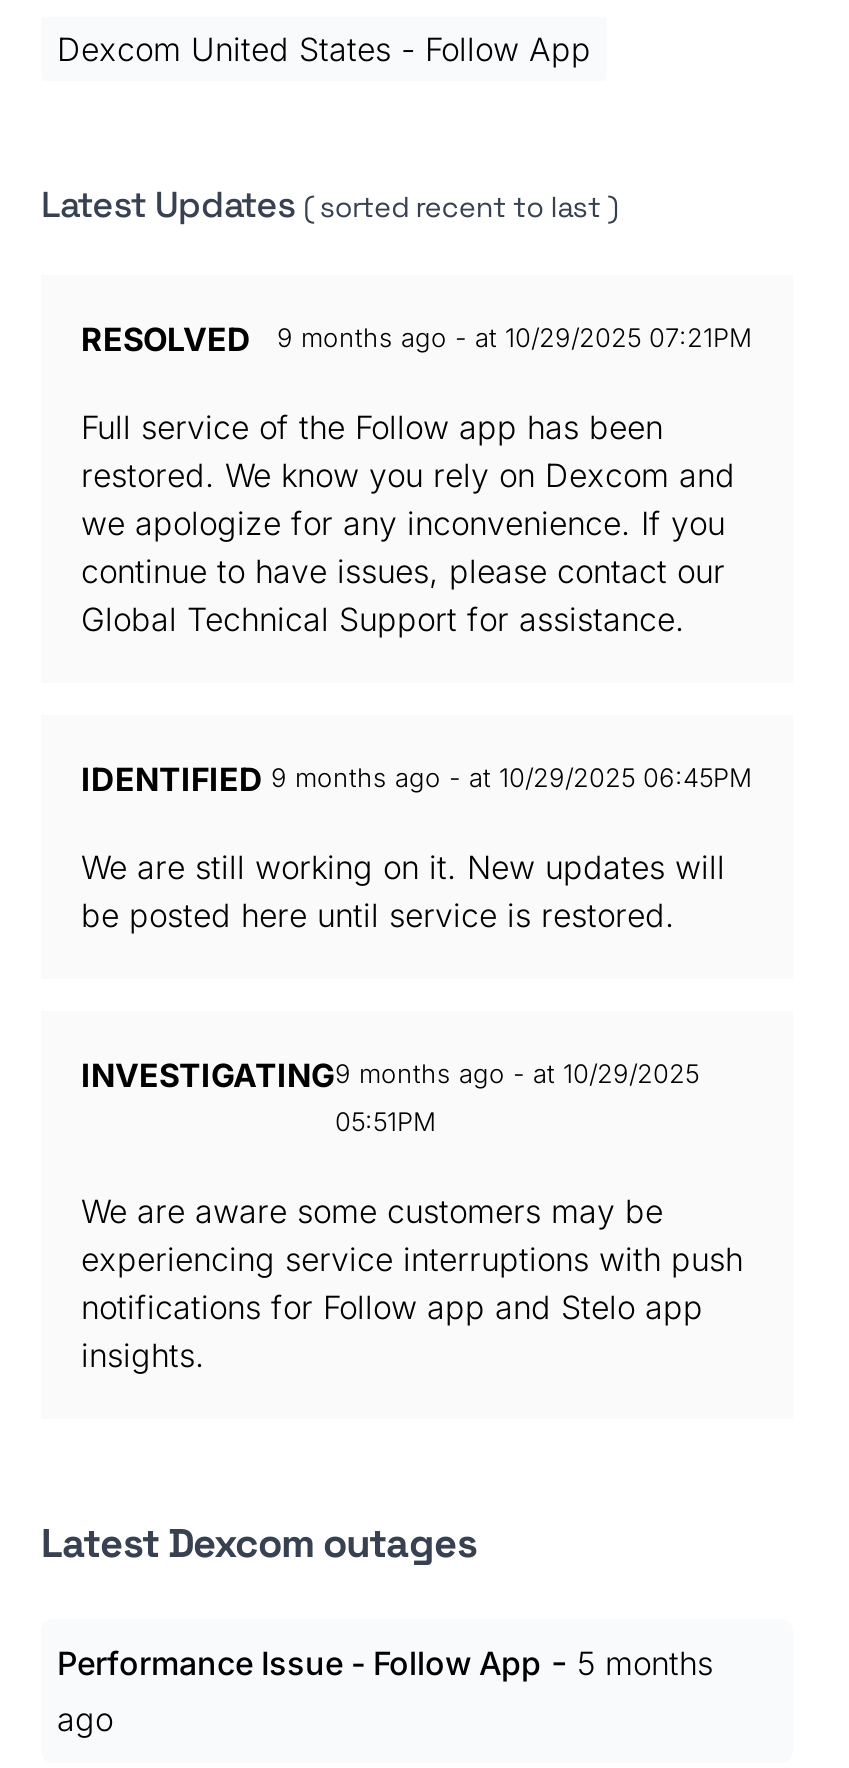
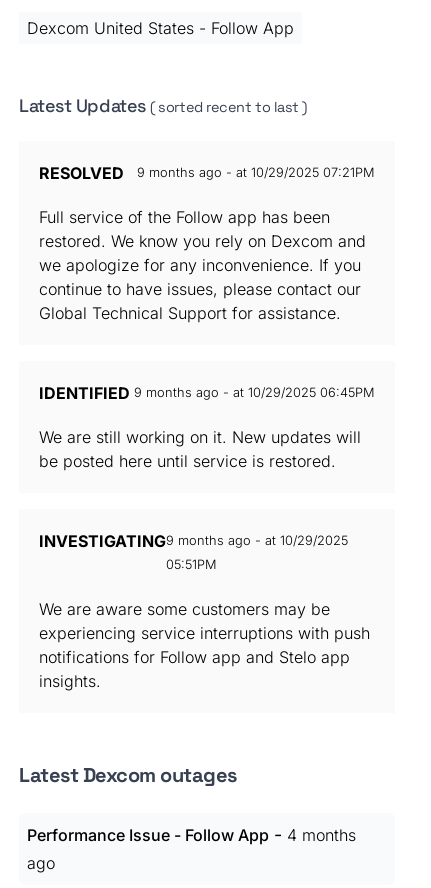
- Performance Issue - Follow App - 5 months
+ Performance Issue - Follow App - 4 months
